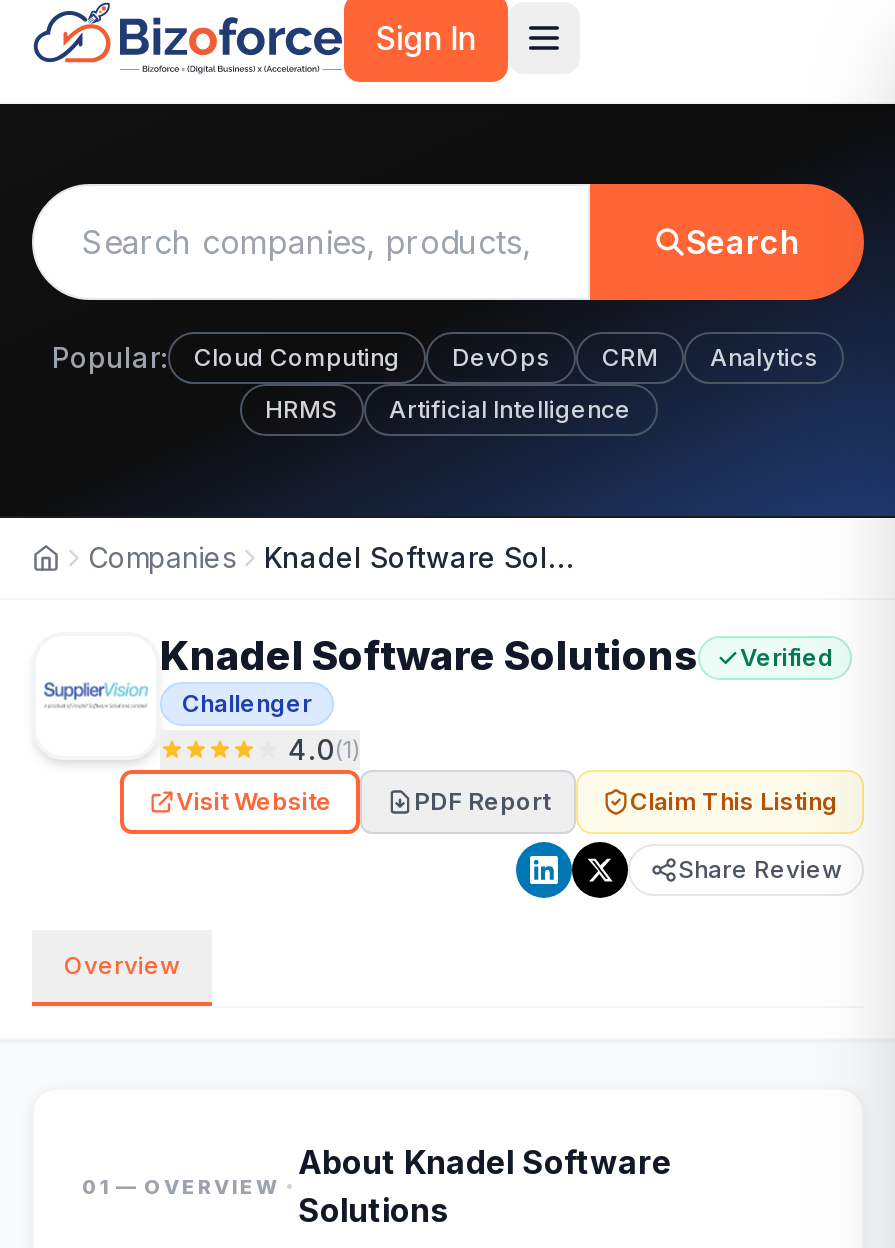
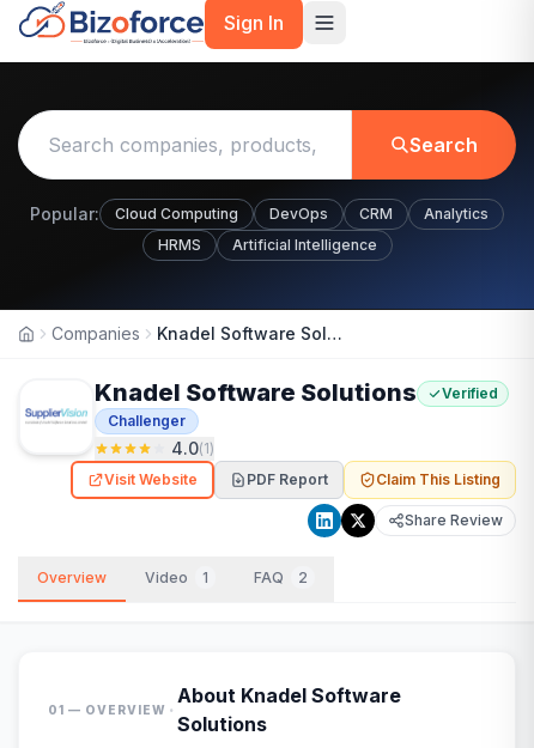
+ Video
+ 1
+ FAQ
+ 2
